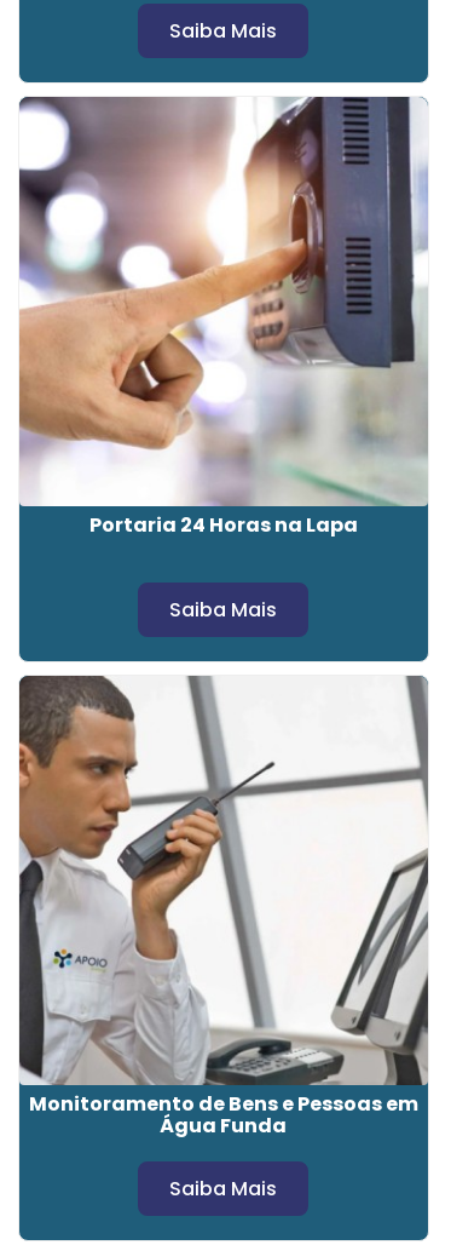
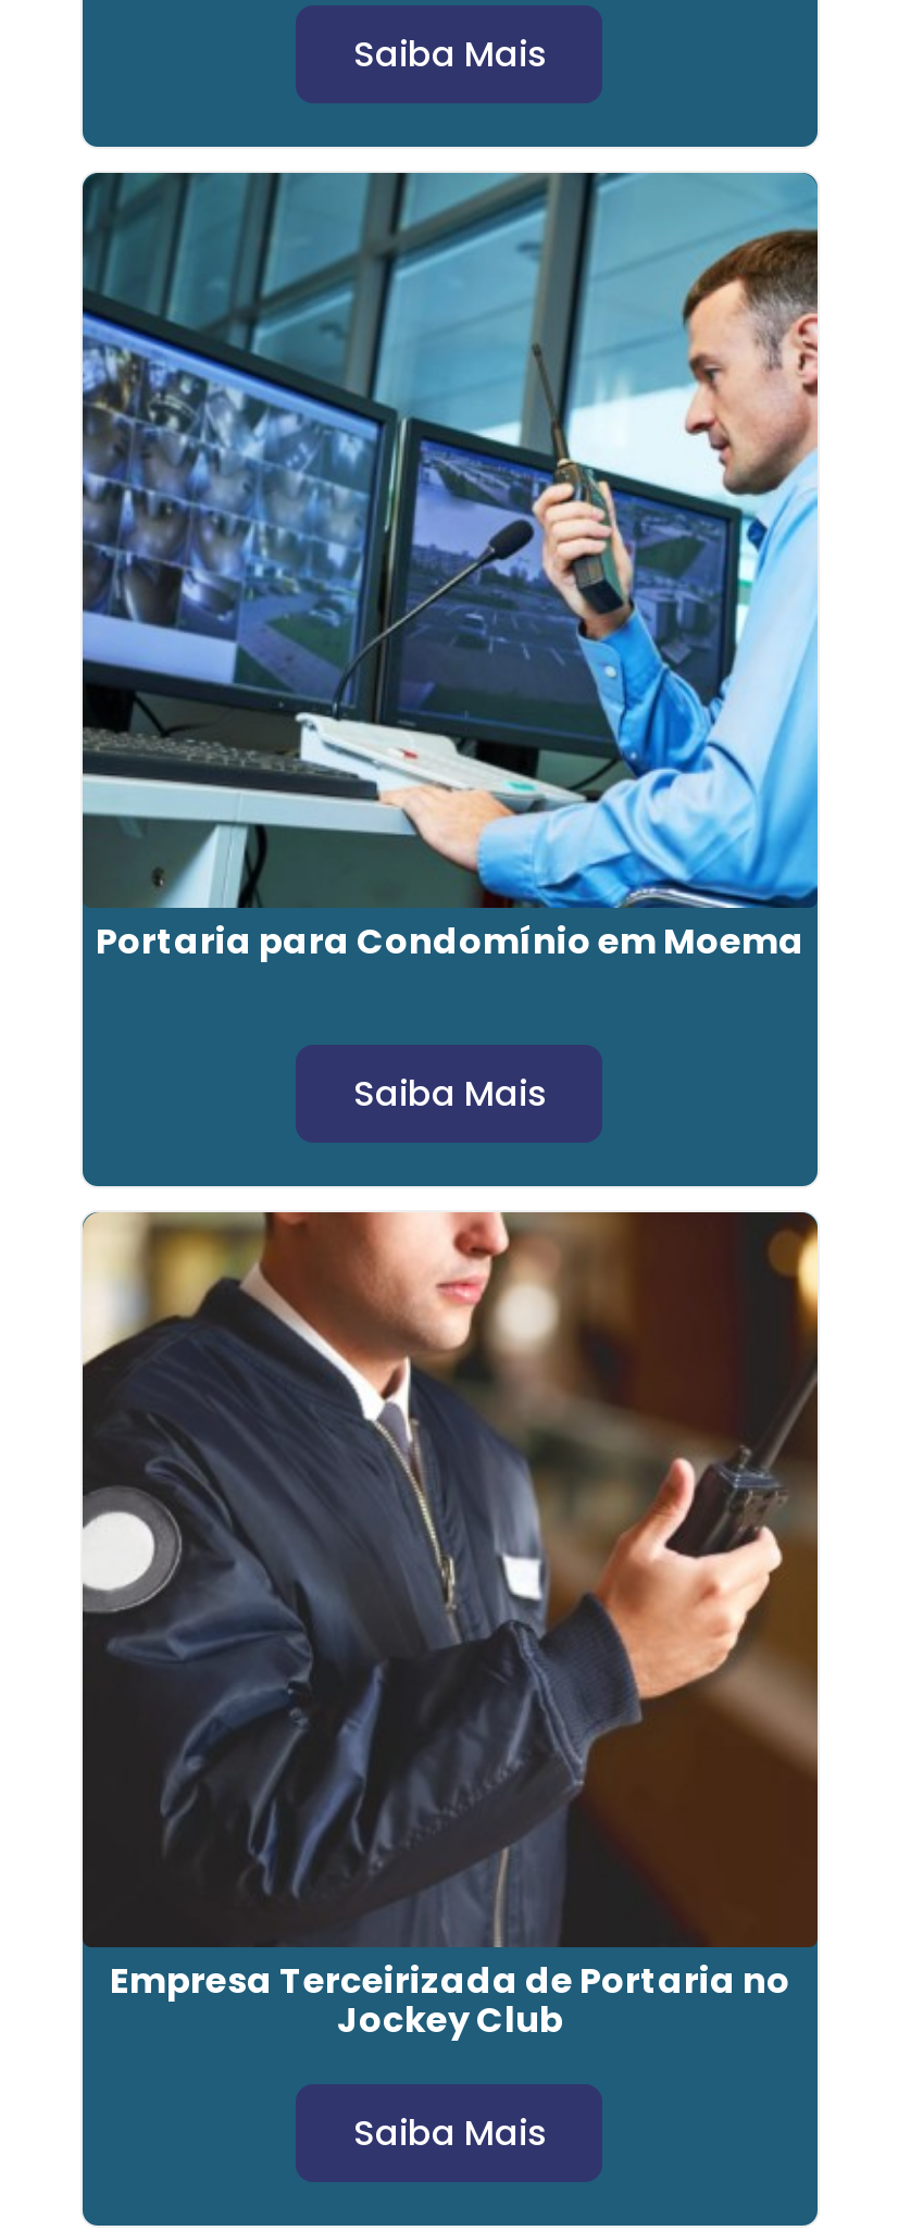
- [image]
- Portaria 24 Horas na Lapa
+ [image]
+ Portaria para Condomínio em Moema

- [image]
- Monitoramento de Bens e Pessoas em
- Água Funda
+ [image]
+ Empresa Terceirizada de Portaria no
+ Jockey Club
